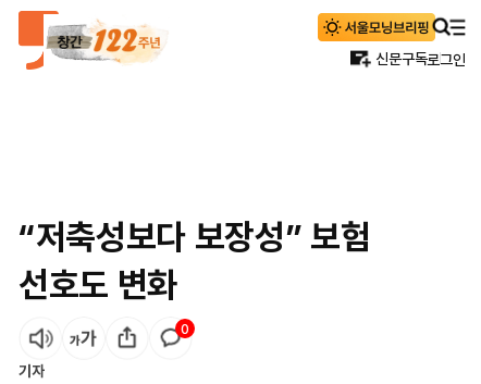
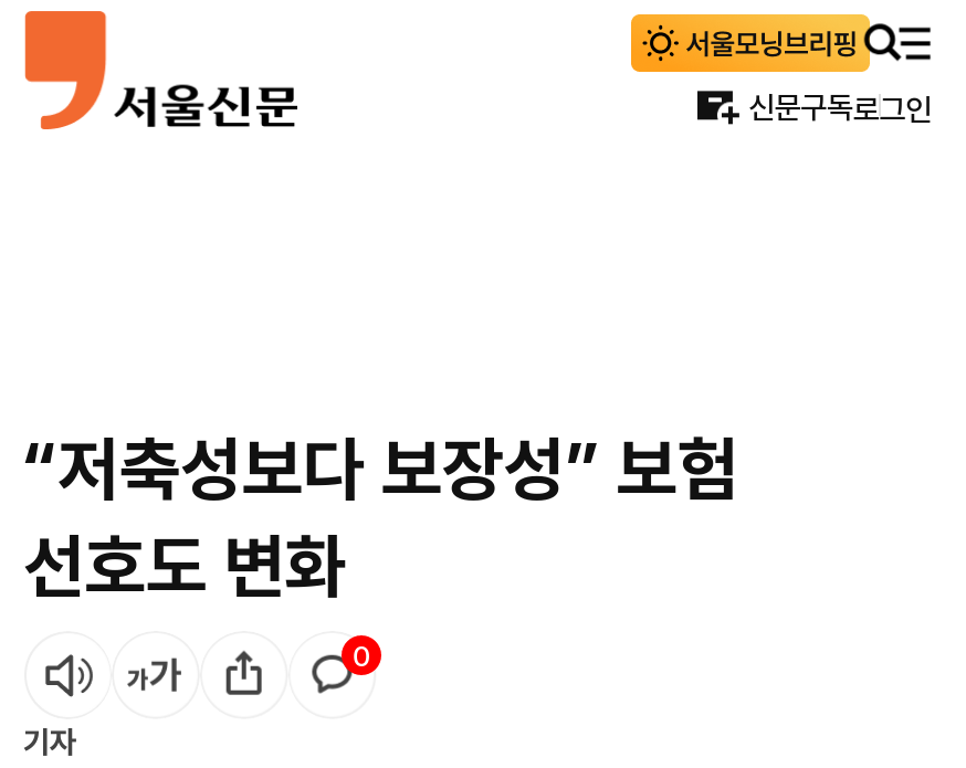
- [image]
+ [image]
